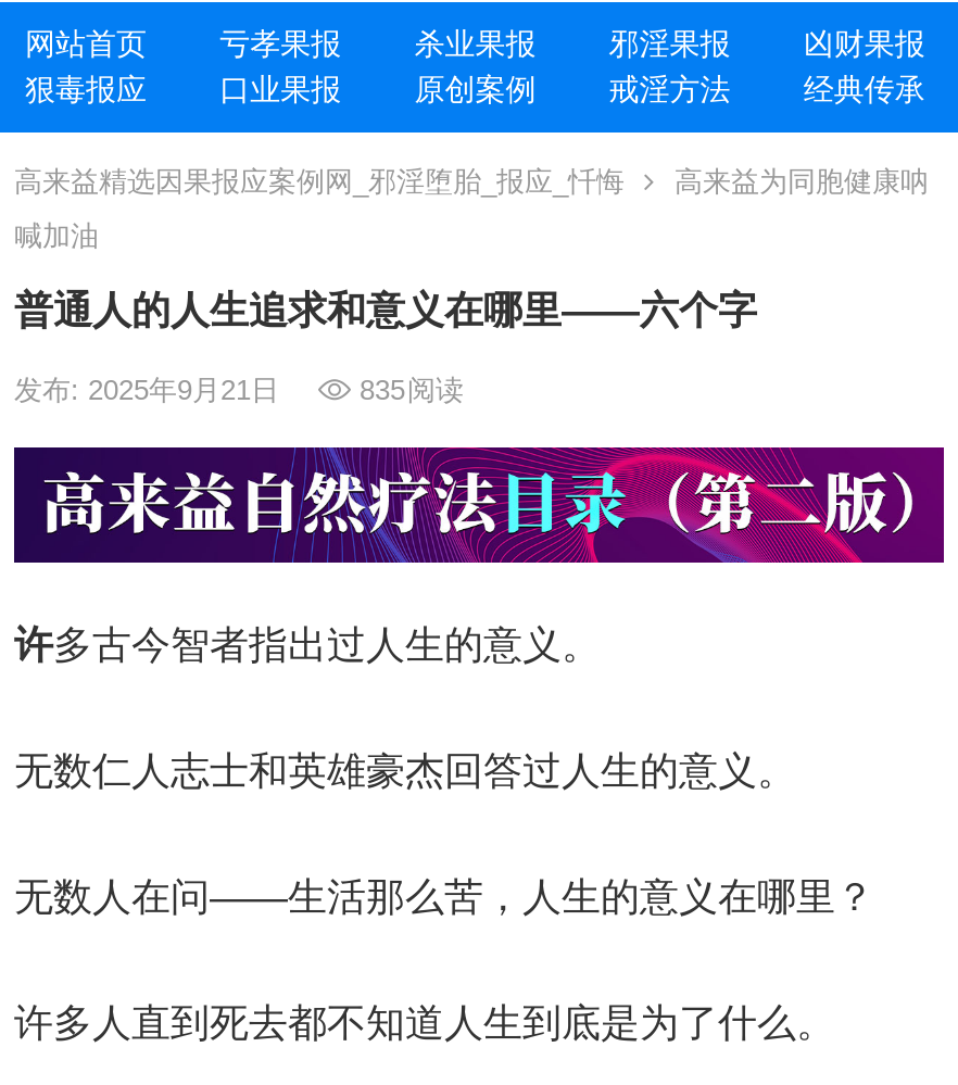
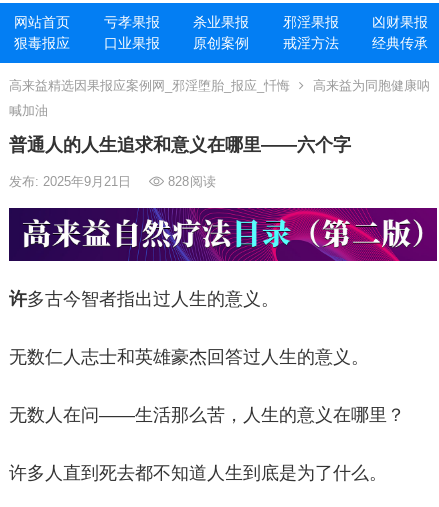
- 发布: 2025年9月21日 835阅读
+ 发布: 2025年9月21日 828阅读
